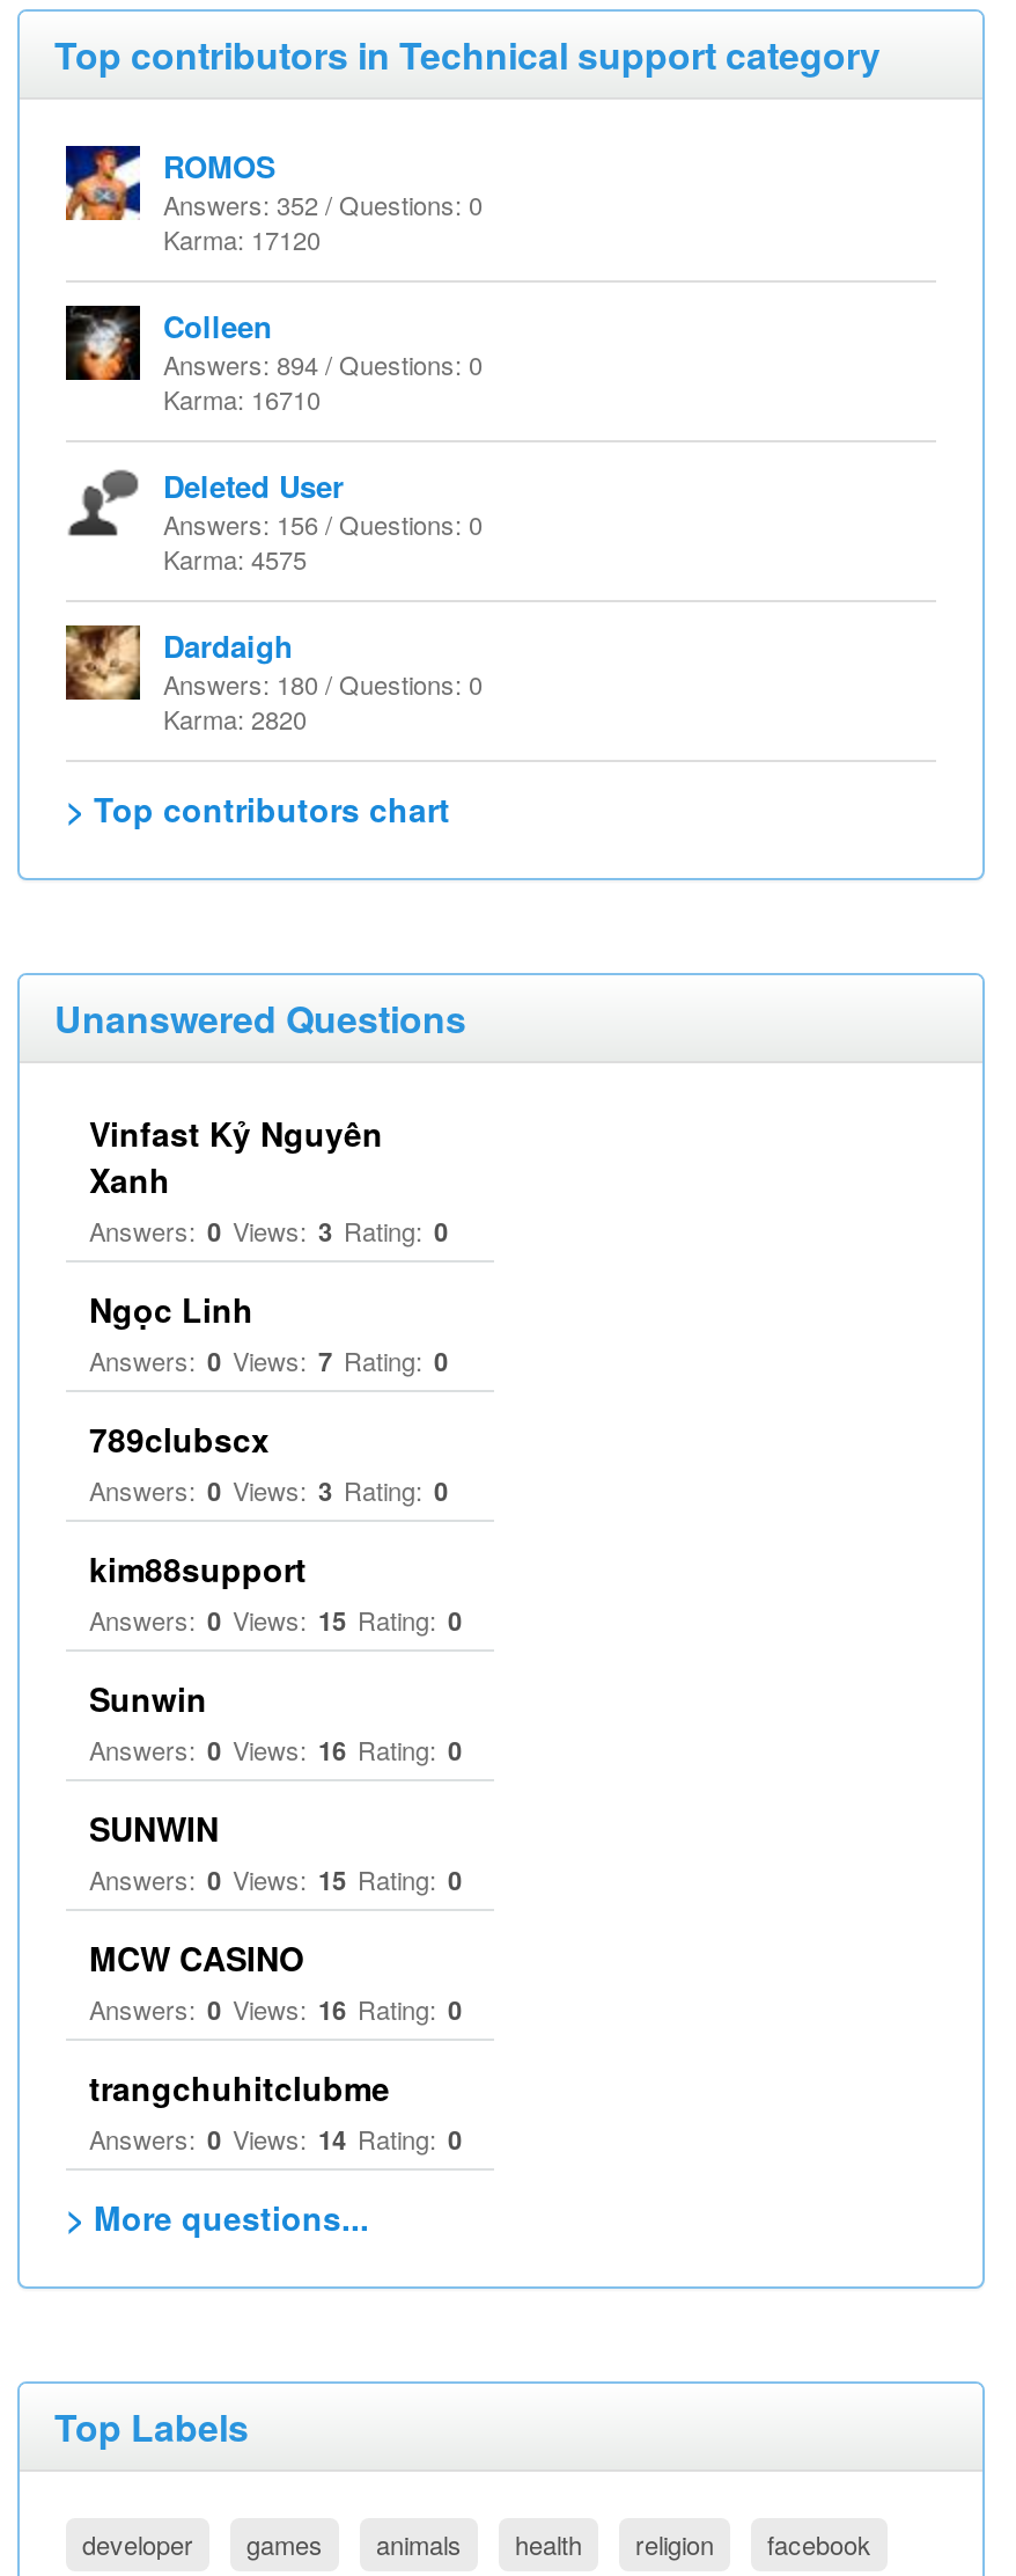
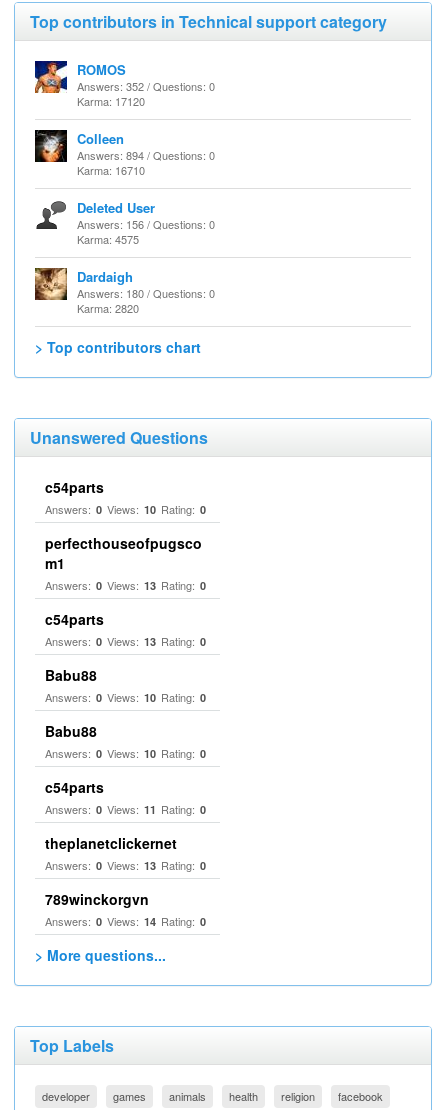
- Vinfast Kỷ Nguyên
- Xanh
- Answers: 0 Views: 3 Rating: 0
+ c54parts
+ Answers: 0 Views: 10 Rating: 0

- Ngọc Linh
- Answers: 0 Views: 7 Rating: 0
+ perfecthouseofpugsco
+ m1
+ Answers: 0 Views: 13 Rating: 0

- 789clubscx
- Answers: 0 Views: 3 Rating: 0
+ c54parts
+ Answers: 0 Views: 13 Rating: 0

- kim88support
- Answers: 0 Views: 15 Rating: 0
+ Babu88
+ Answers: 0 Views: 10 Rating: 0

- Sunwin
- Answers: 0 Views: 16 Rating: 0
+ Babu88
+ Answers: 0 Views: 10 Rating: 0

- SUNWIN
- Answers: 0 Views: 15 Rating: 0
+ c54parts
+ Answers: 0 Views: 11 Rating: 0

- MCW CASINO
- Answers: 0 Views: 16 Rating: 0
+ theplanetclickernet
+ Answers: 0 Views: 13 Rating: 0

- trangchuhitclubme
+ 789winckorgvn
